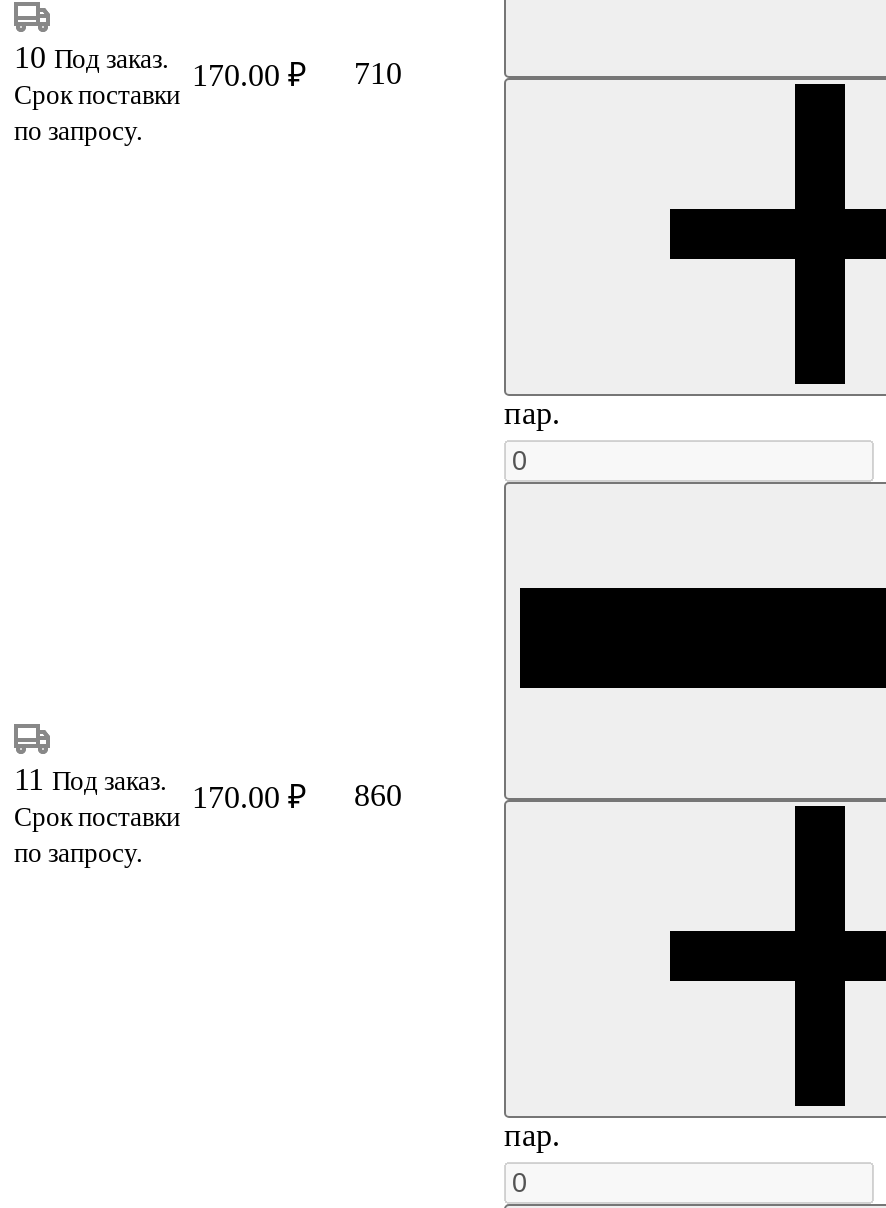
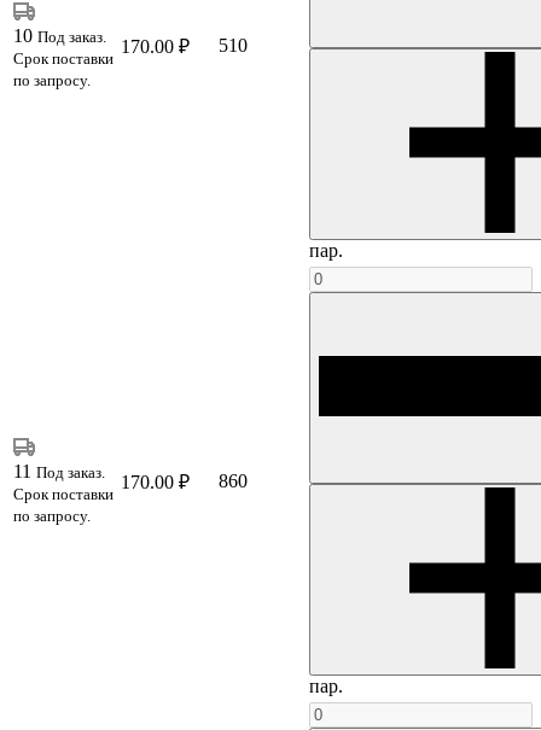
- 170.00 ₽ 710
+ 170.00 ₽ 510
